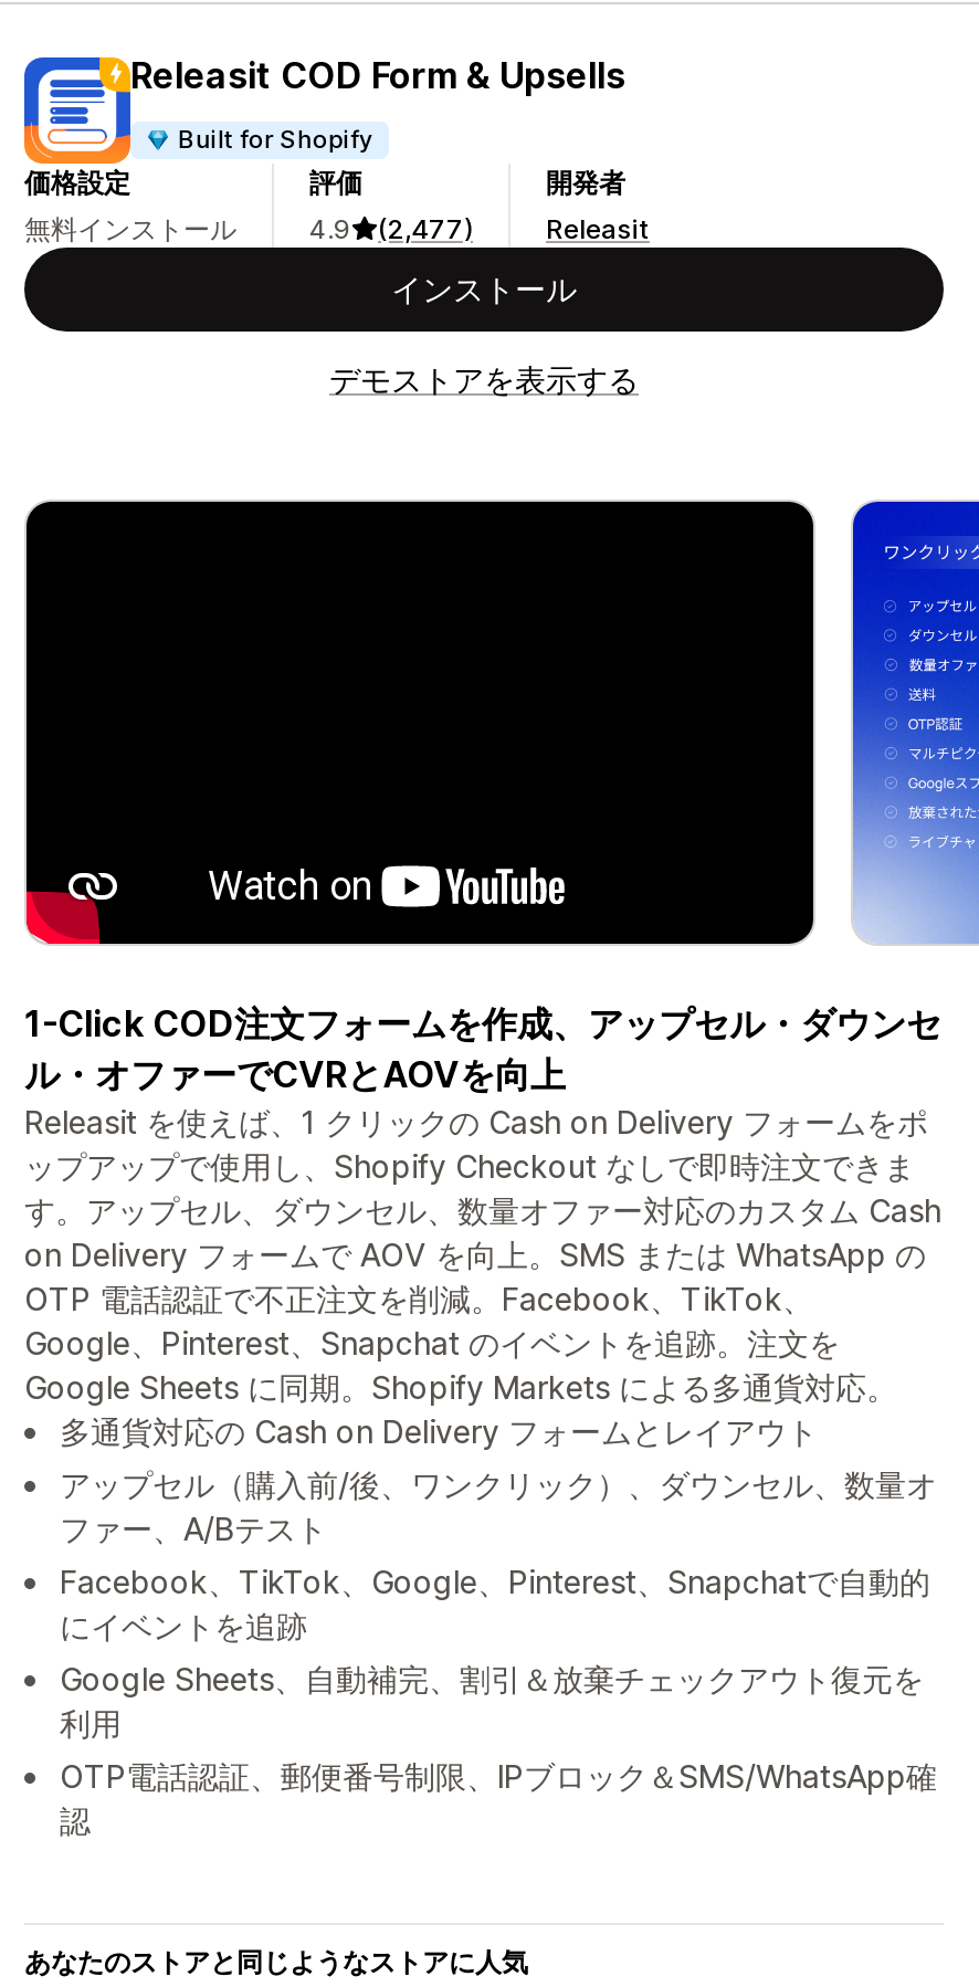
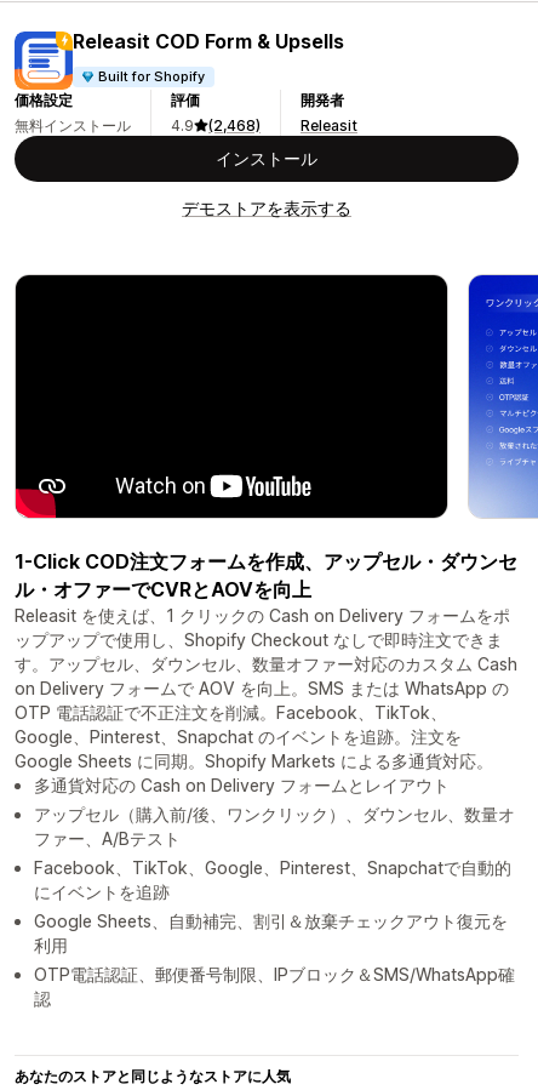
- 4.9 (2,477)
+ 4.9 (2,468)
